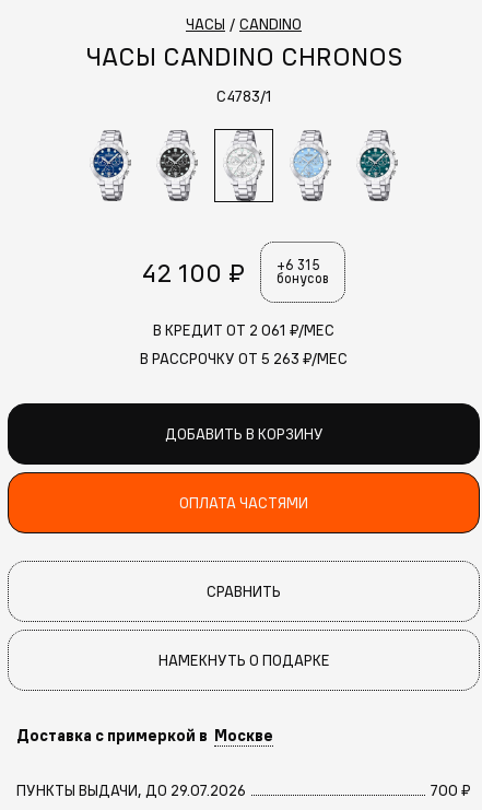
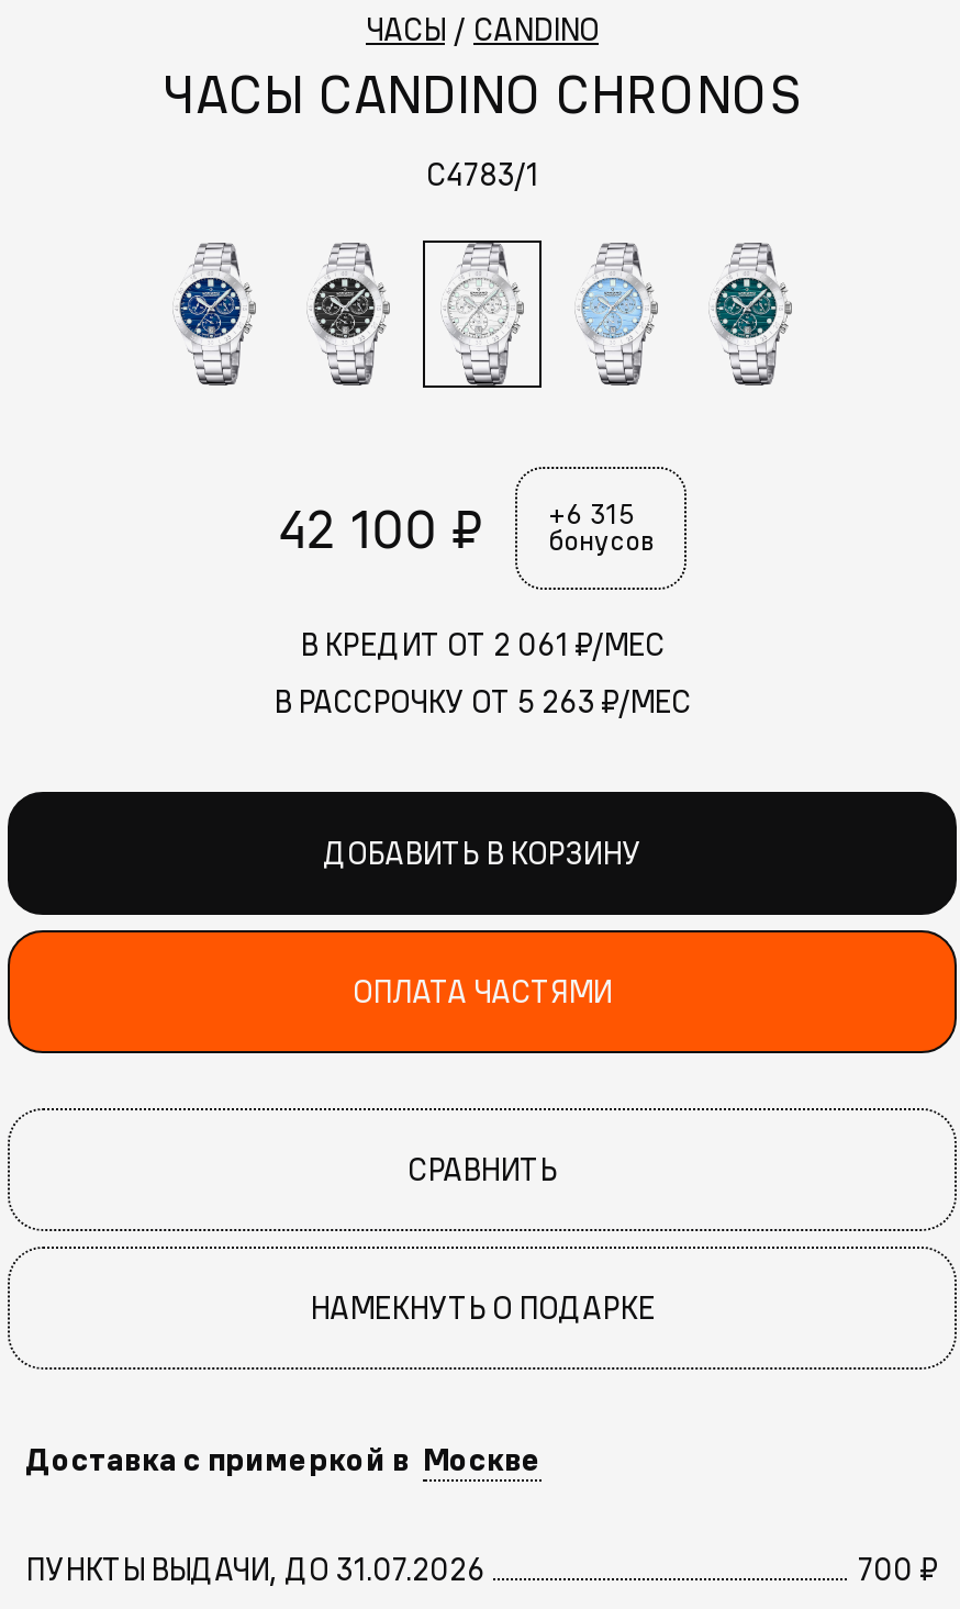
- ПУНКТЫ ВЫДАЧИ, ДО 29.07.2026
+ ПУНКТЫ ВЫДАЧИ, ДО 31.07.2026
